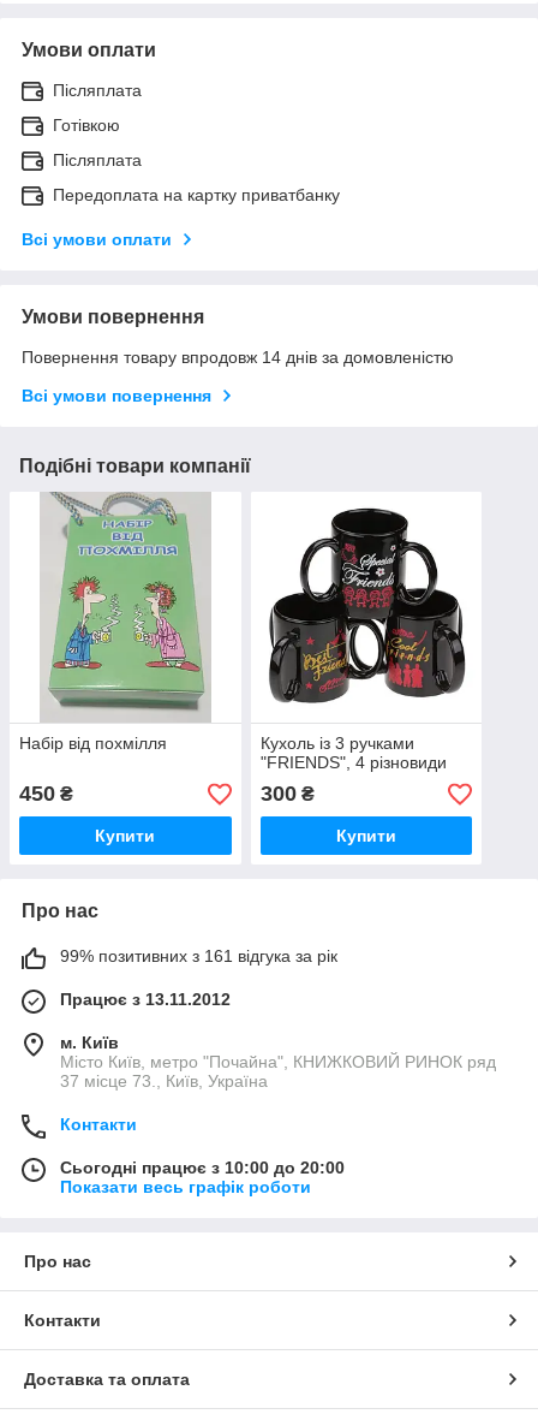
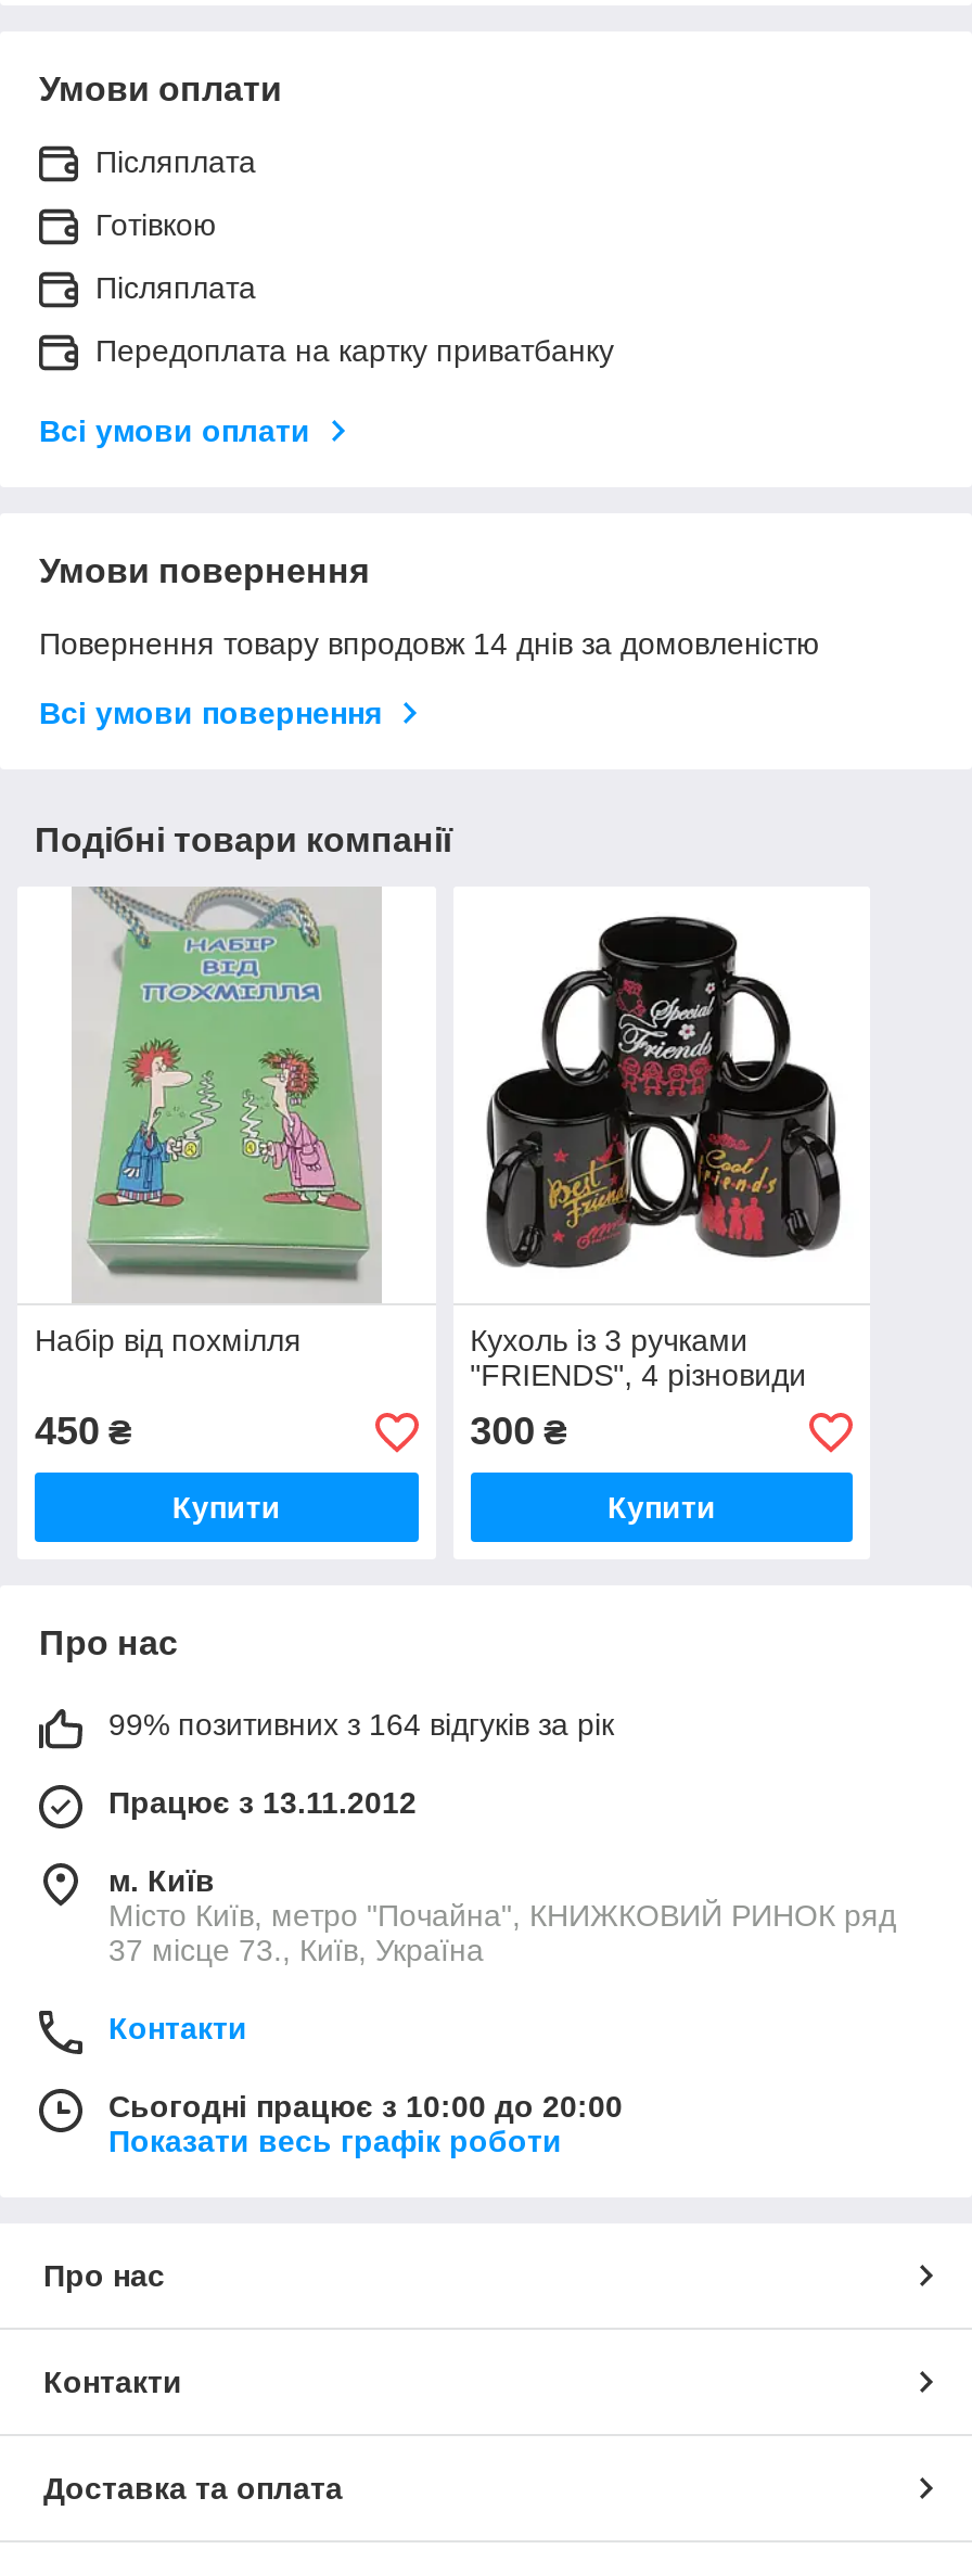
- 99% позитивних з 161 відгука за рік
+ 99% позитивних з 164 відгуків за рік
